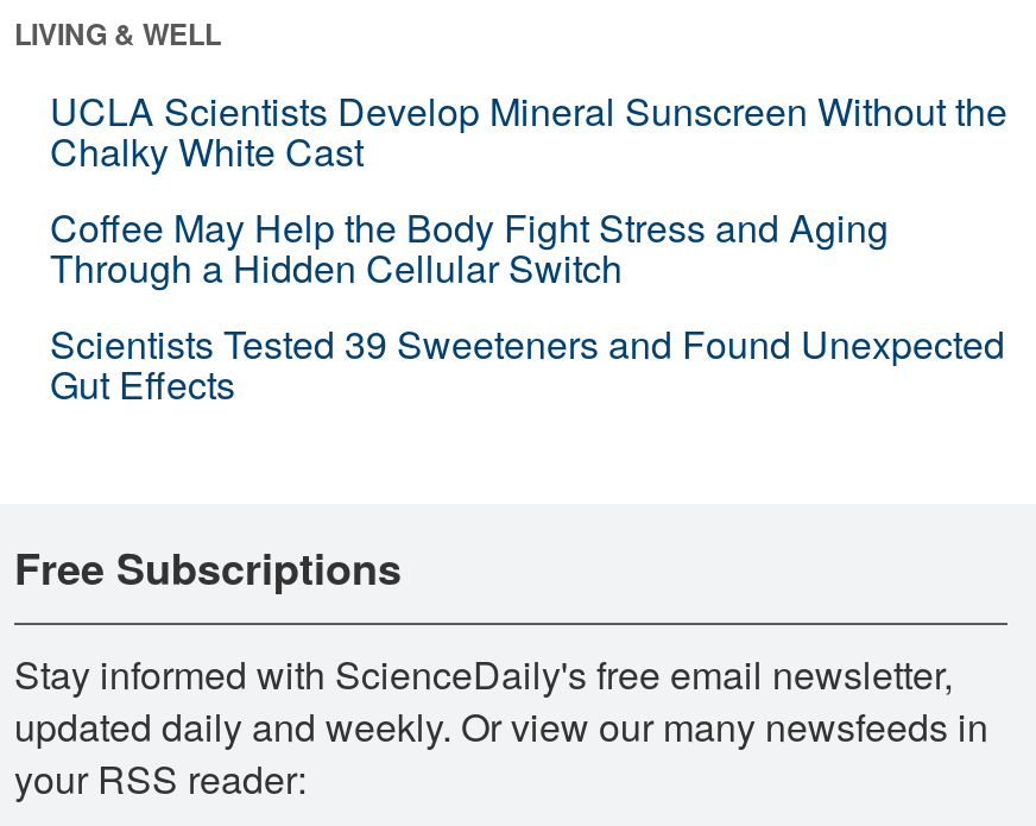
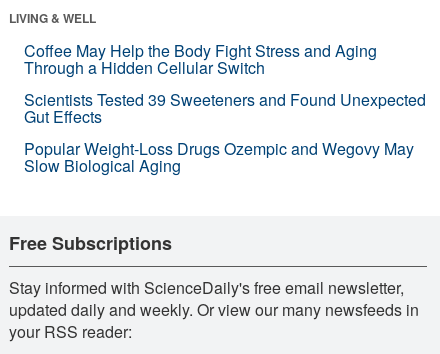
- UCLA Scientists Develop Mineral Sunscreen Without the
- Chalky White Cast

moved up: Coffee May Help the Body Fight Stress and Aging | Through a Hidden Cellular Switch | Scientists Tested 39 Sweeteners and Found Unexpected | Gut Effects

+ Popular Weight-Loss Drugs Ozempic and Wegovy May
+ Slow Biological Aging
